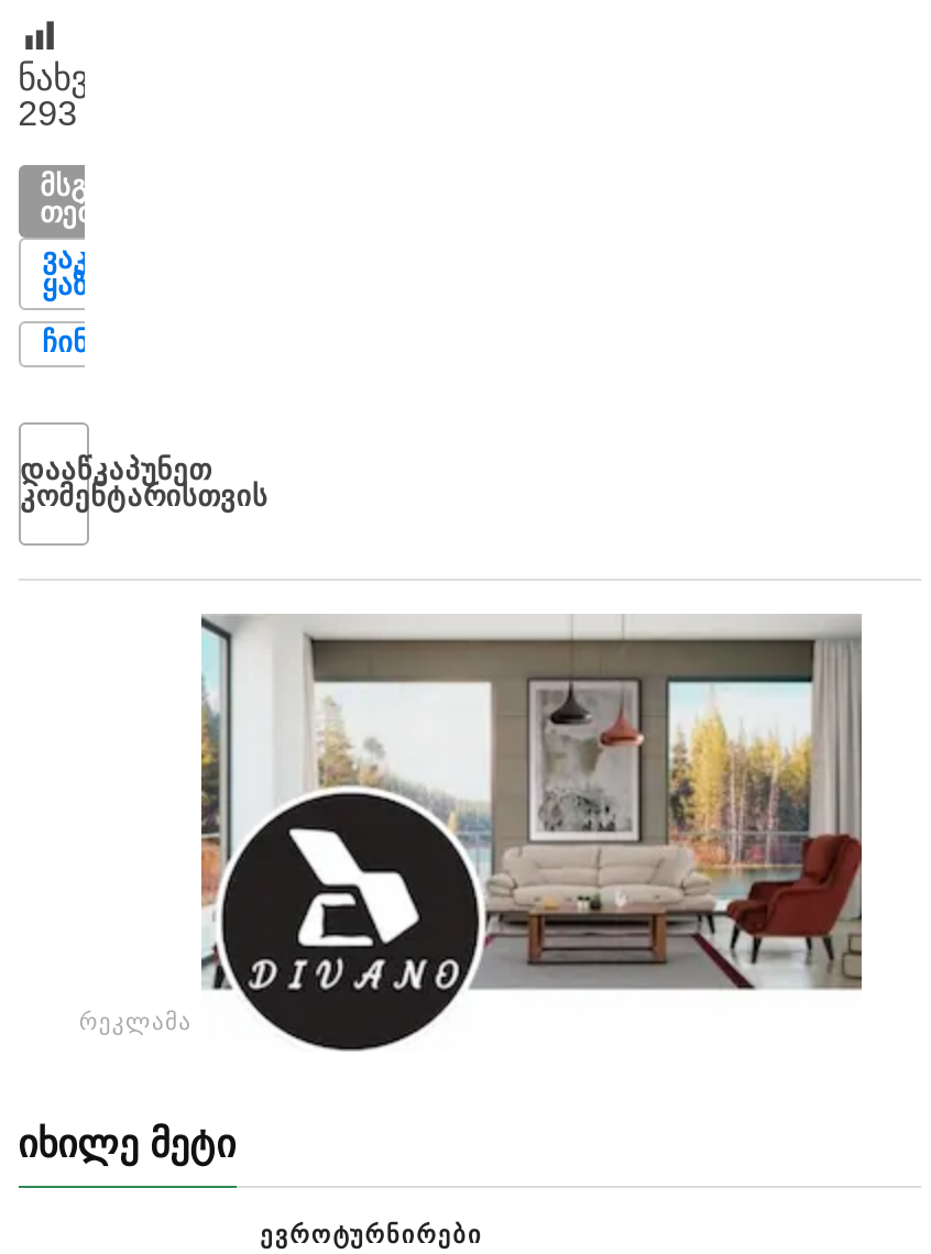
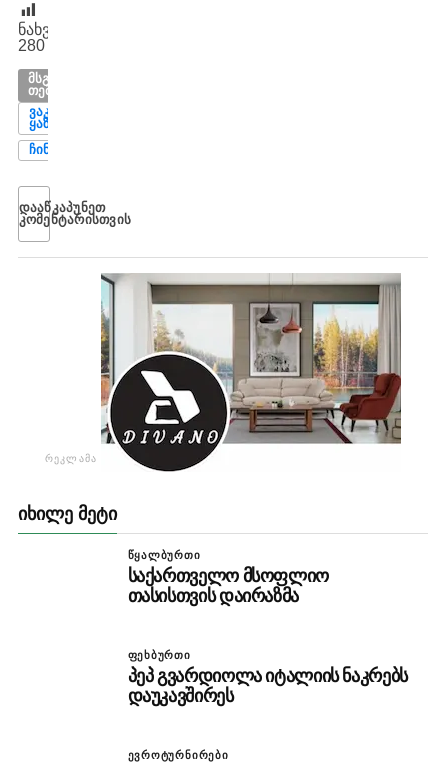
- 293
+ 280

+ ᲬᲧᲐᲚᲑᲣᲠᲗᲘ
+ საქართველო მსოფლიო
+ თასისთვის დაირაზმა
+ ᲤᲔᲮᲑᲣᲠᲗᲘ
+ პეპ გვარდიოლა იტალიის ნაკრებს
+ დაუკავშირეს
